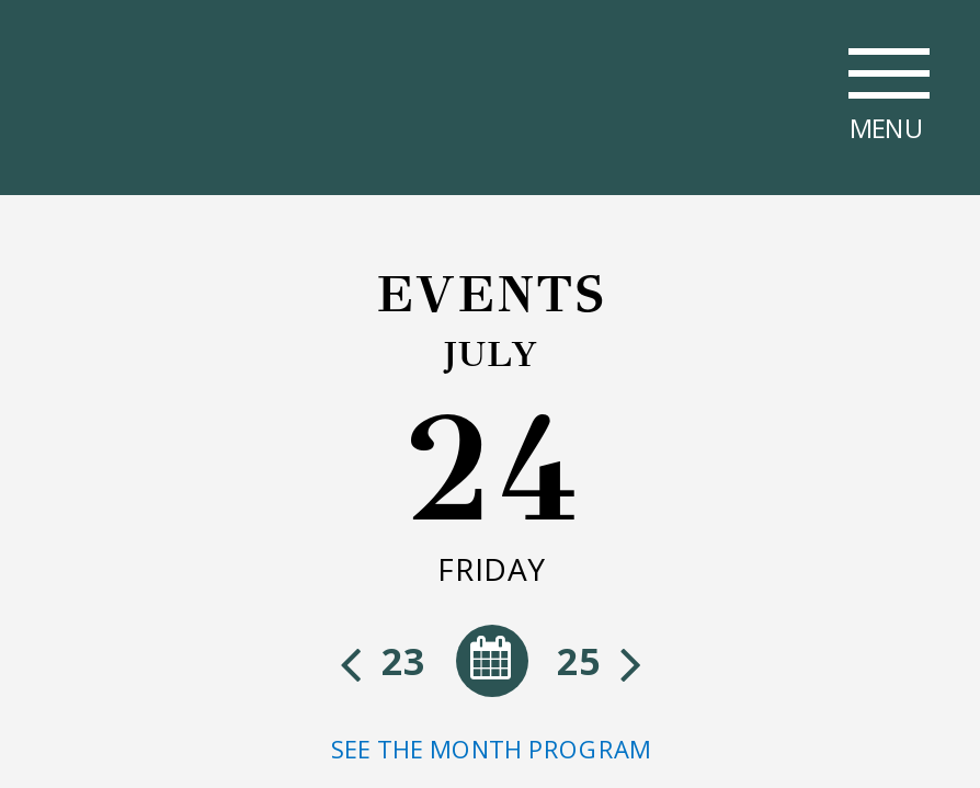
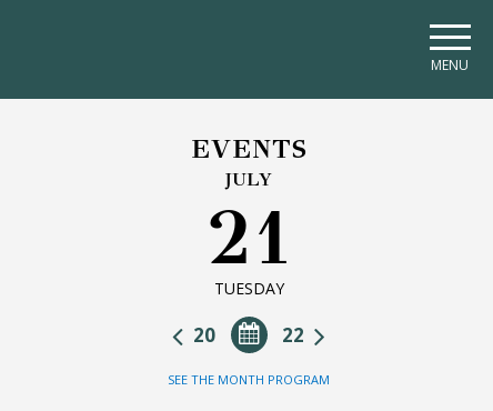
- 24
- FRIDAY
+ 21
+ TUESDAY

- 25
- 23
+ 22
+ 20
